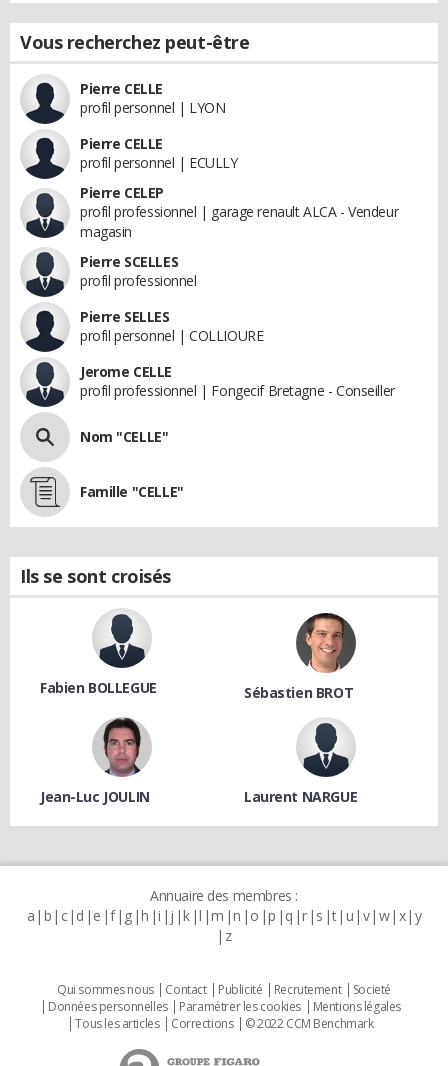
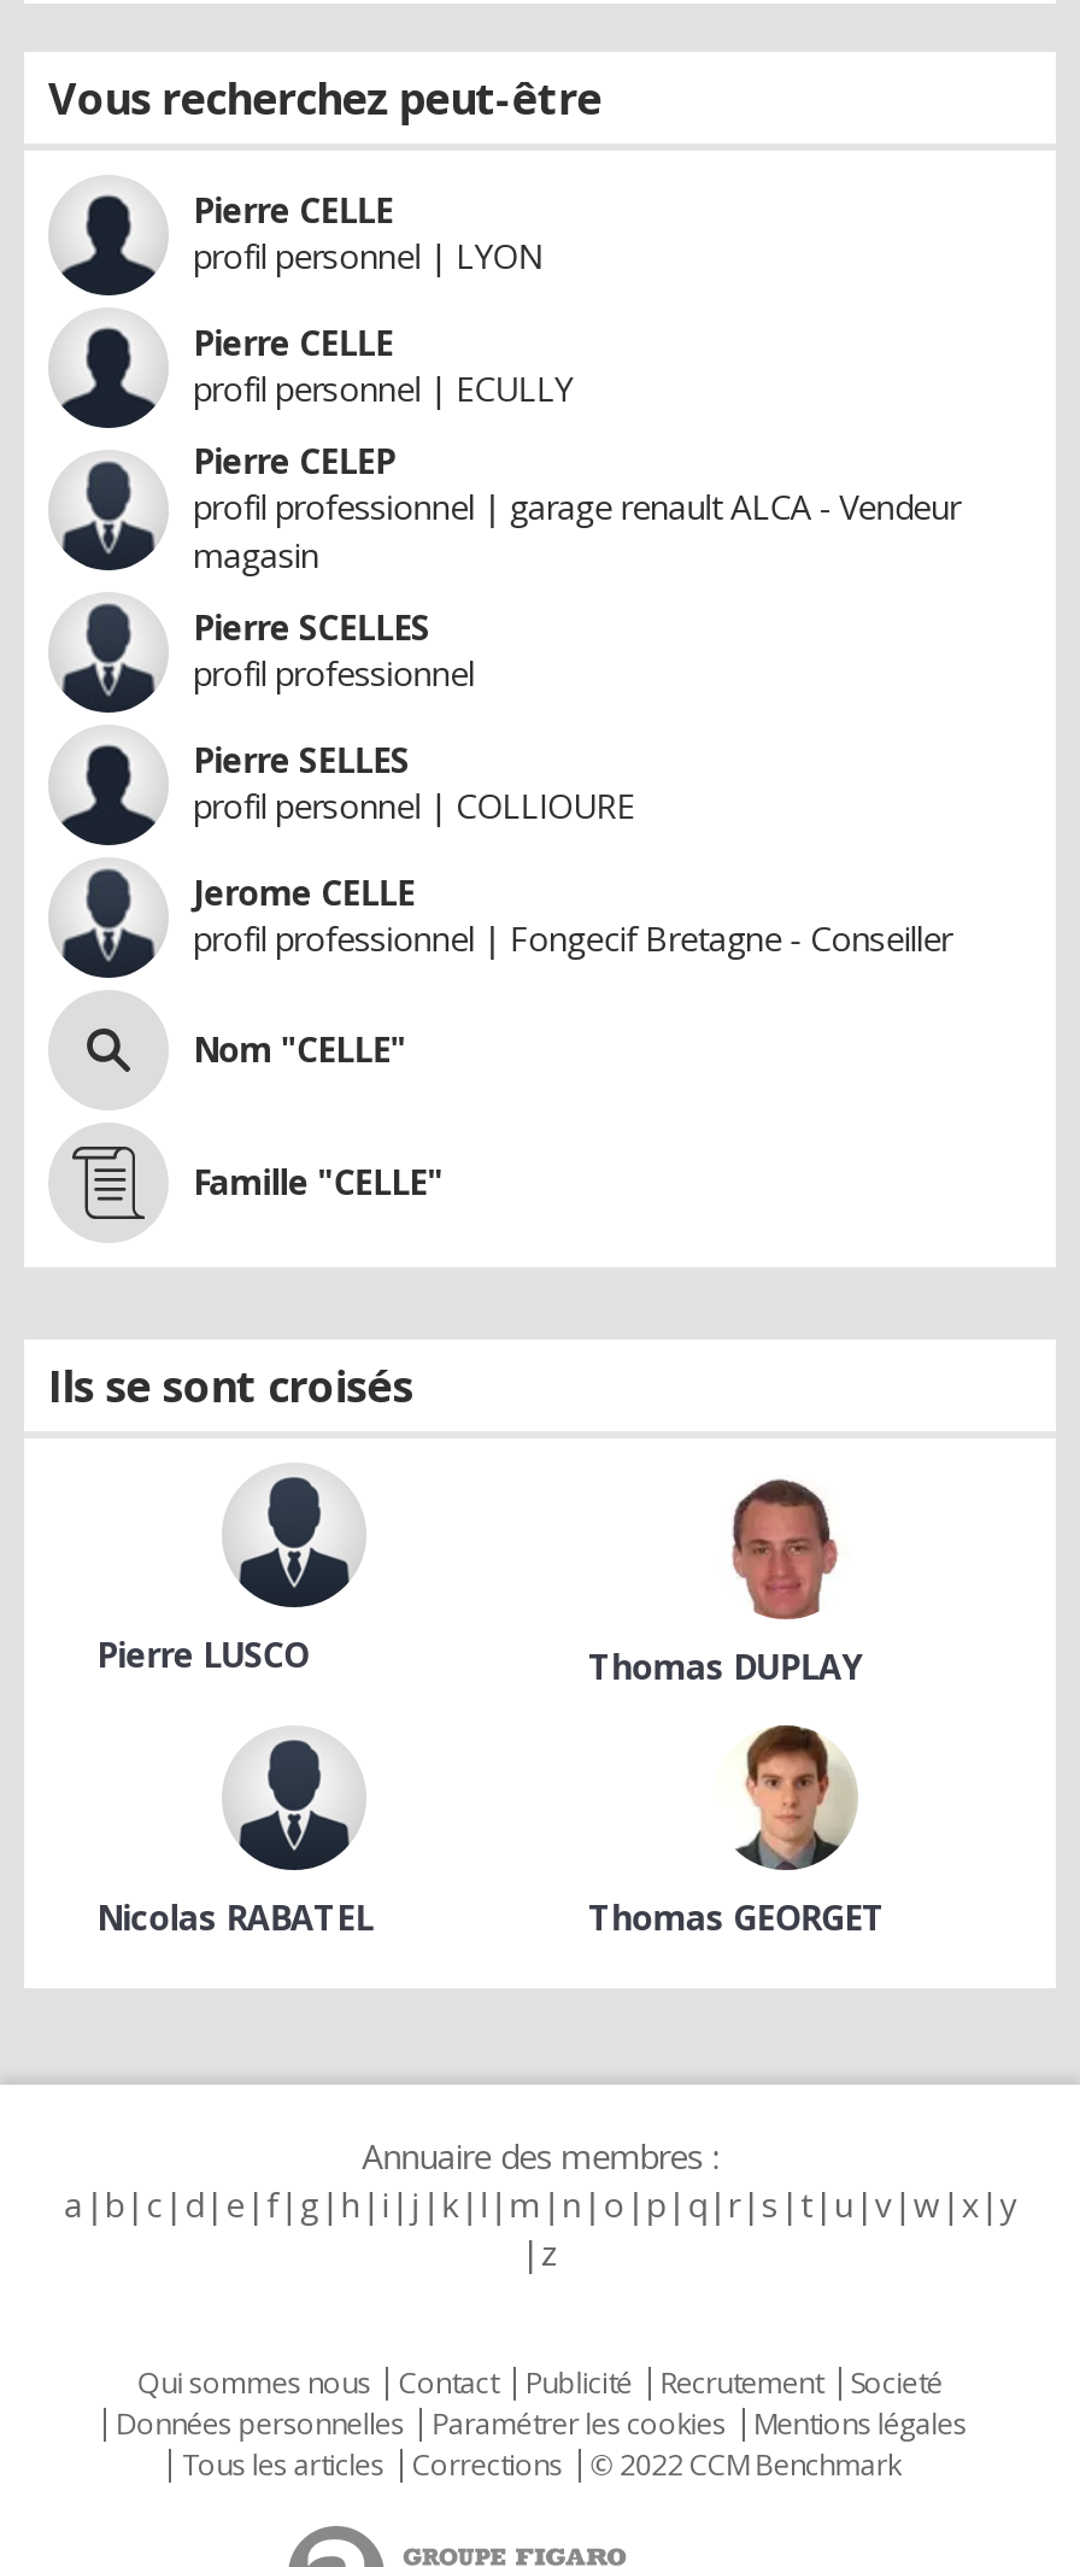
- [image]
- Fabien BOLLEGUE
- Sébastien BROT
+ [image]
+ Pierre LUSCO
+ Thomas DUPLAY

- [image]
- Jean-Luc JOULIN
- Laurent NARGUE
+ [image]
+ Nicolas RABATEL
+ Thomas GEORGET

- [image]
+ [image]
